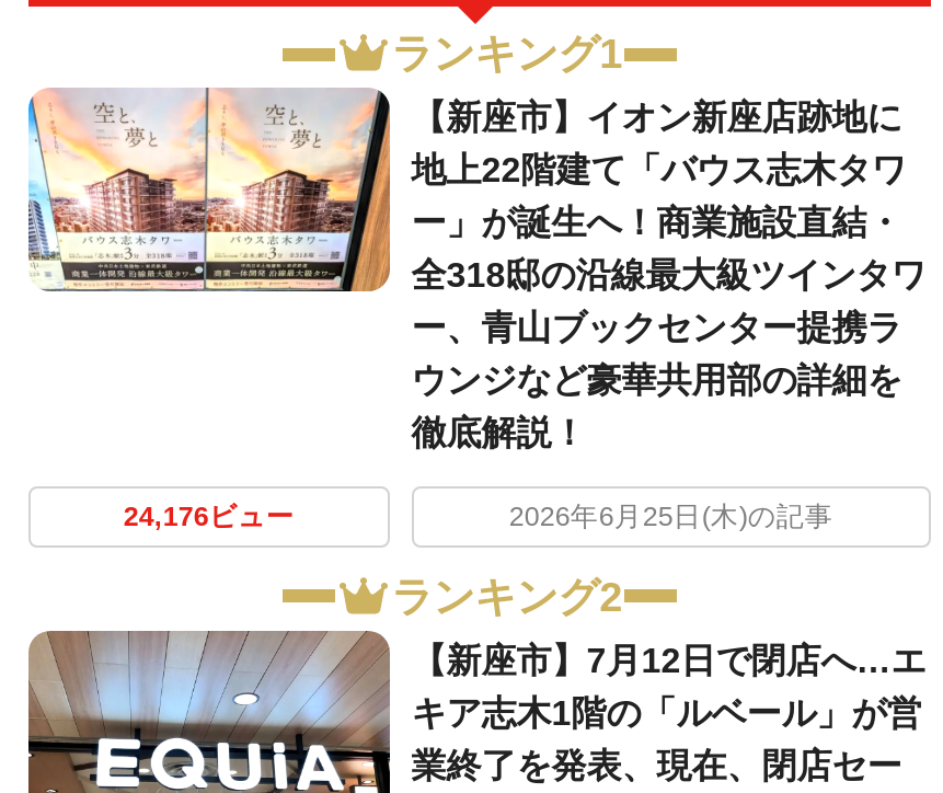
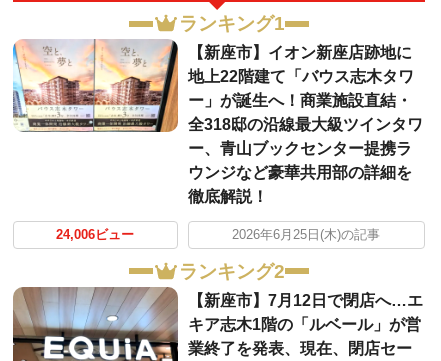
- 24,176ビュー
+ 24,006ビュー
